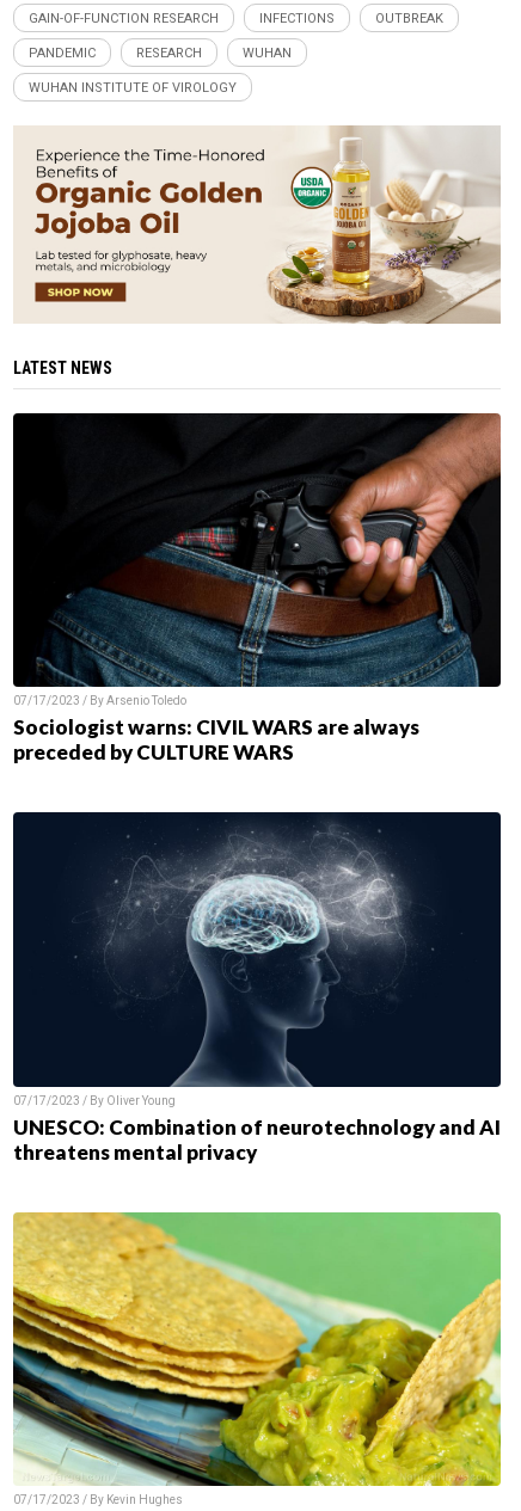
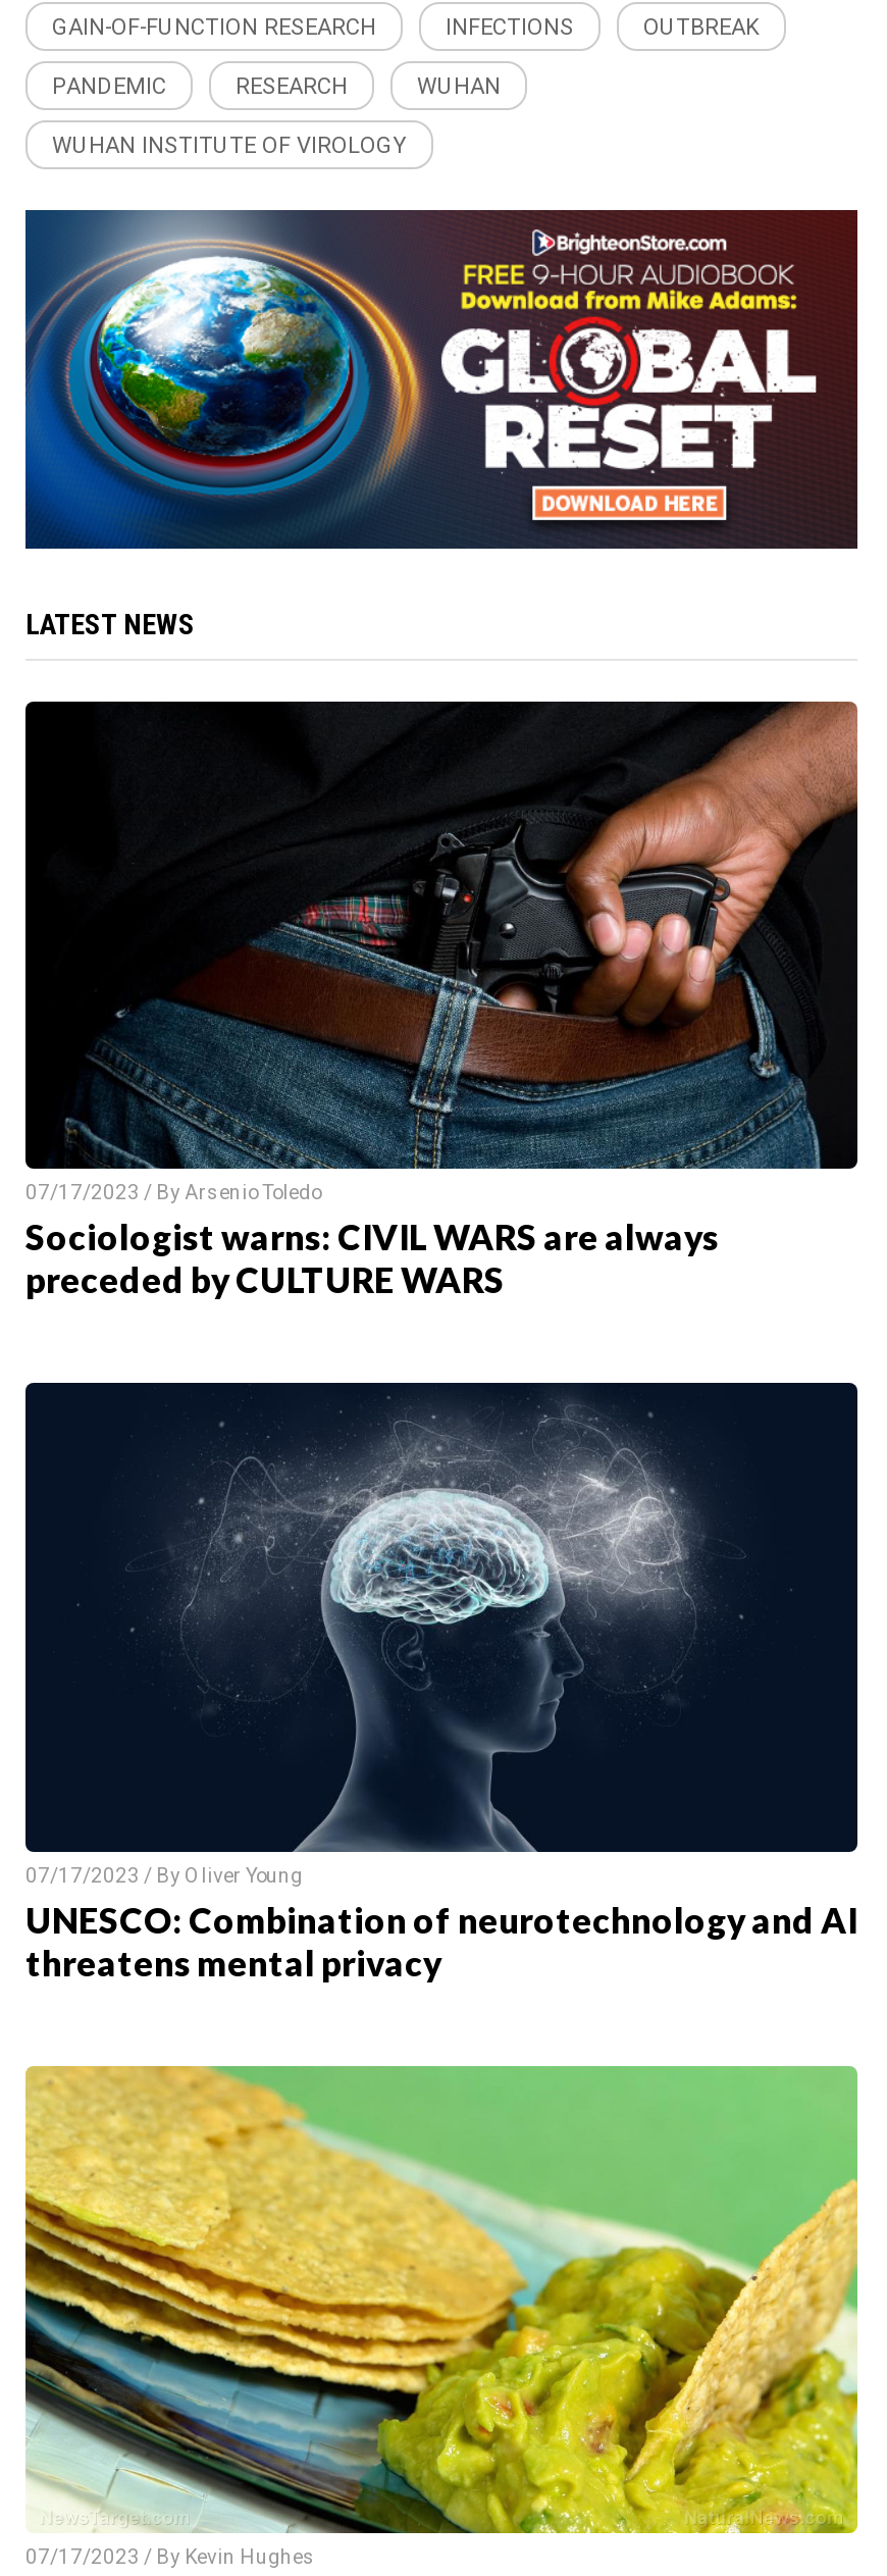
- [image]
+ [image]
